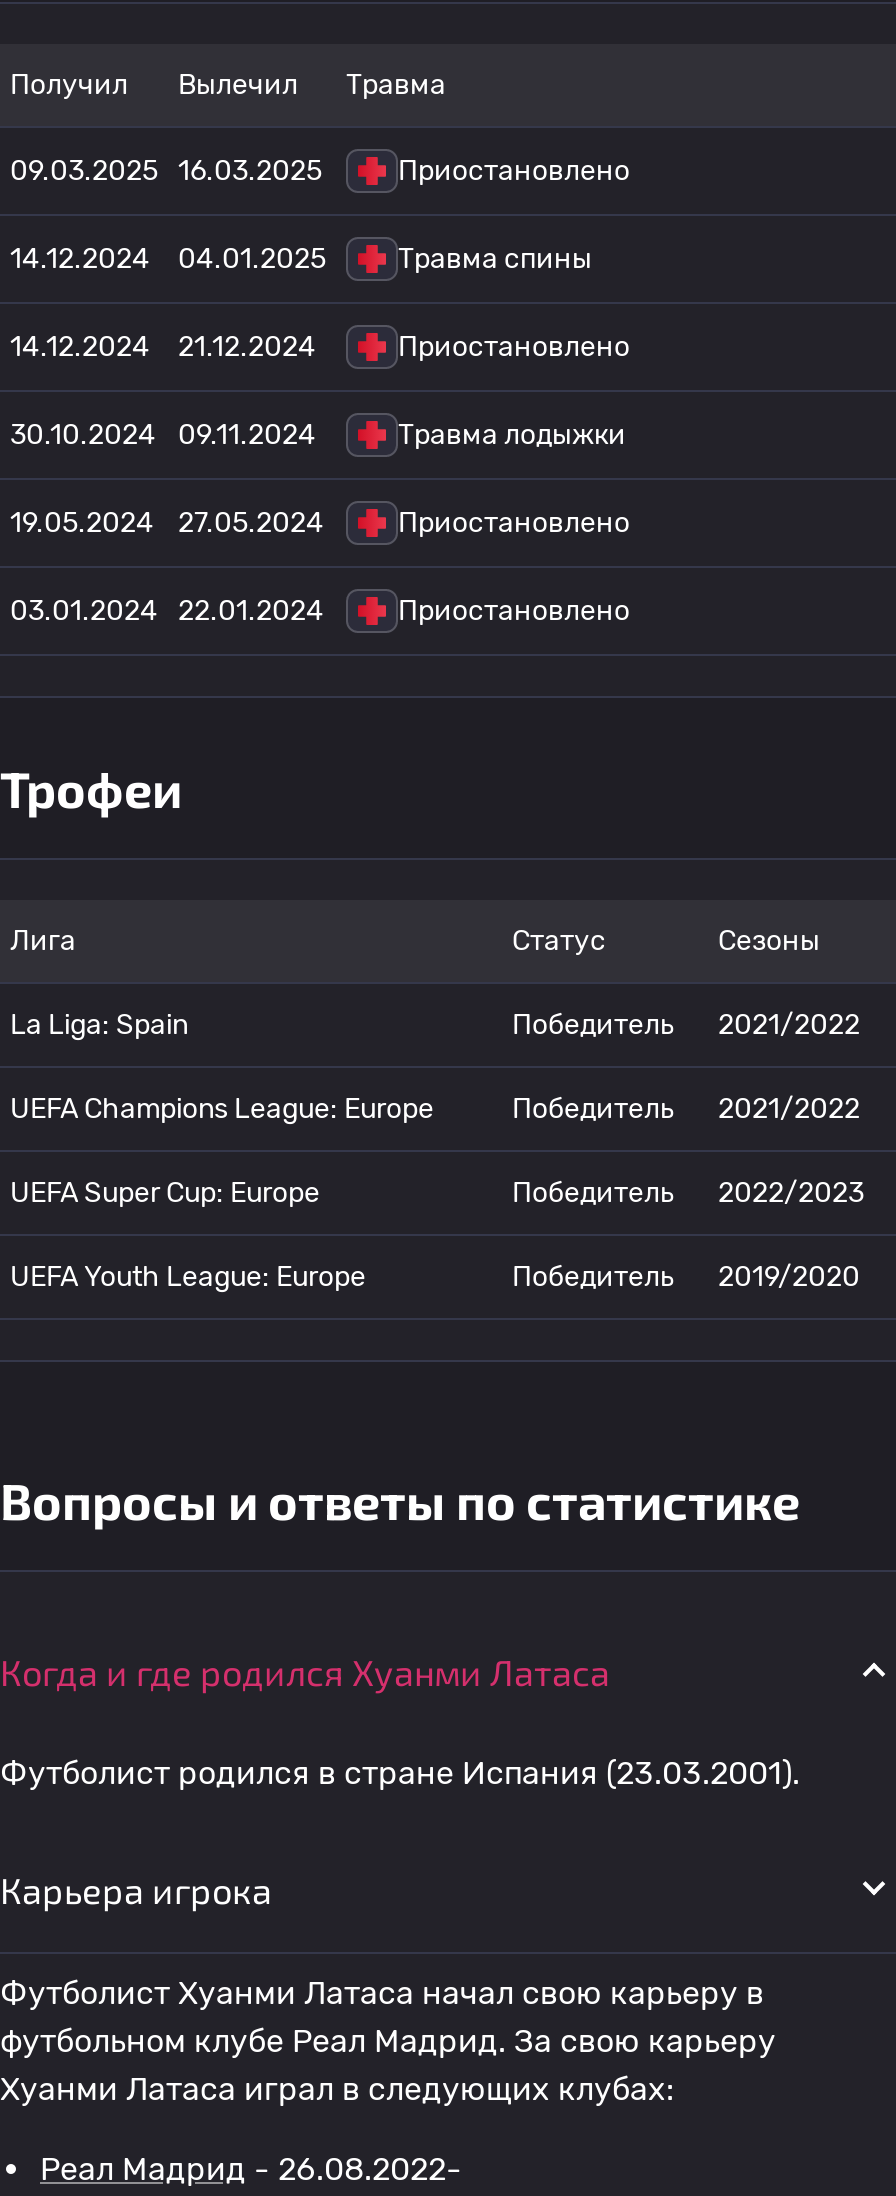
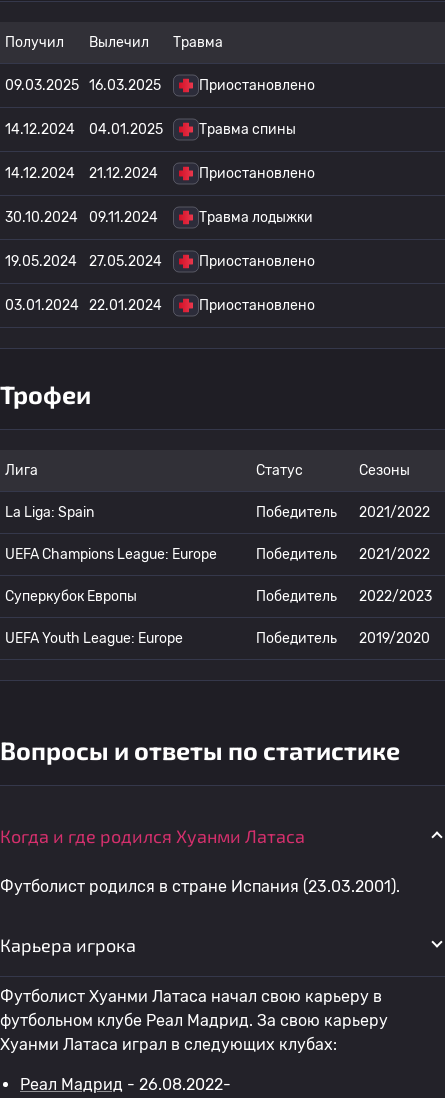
- UEFA Super Cup: Europe
+ Суперкубок Европы
